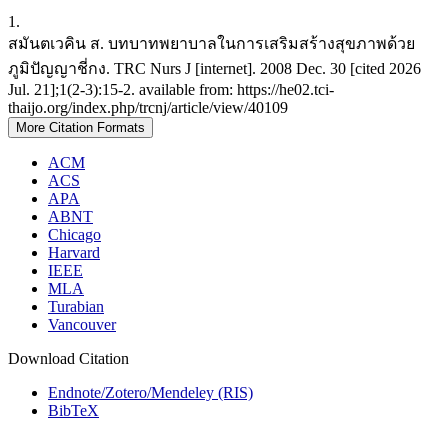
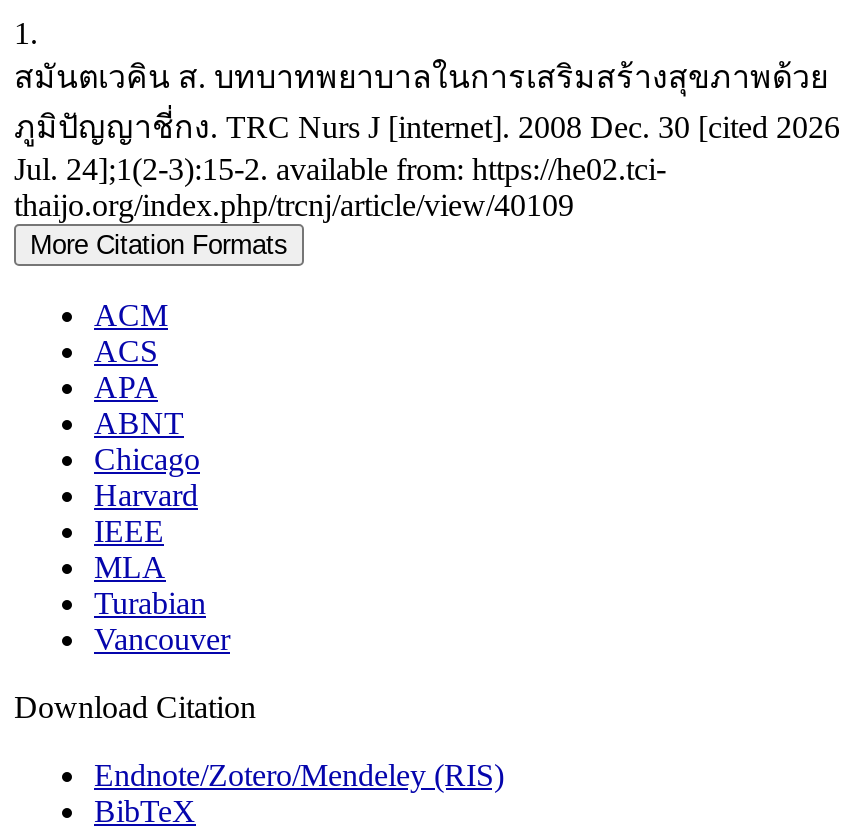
- Jul. 21];1(2-3):15-2. available from: https://he02.tci-
+ Jul. 24];1(2-3):15-2. available from: https://he02.tci-
